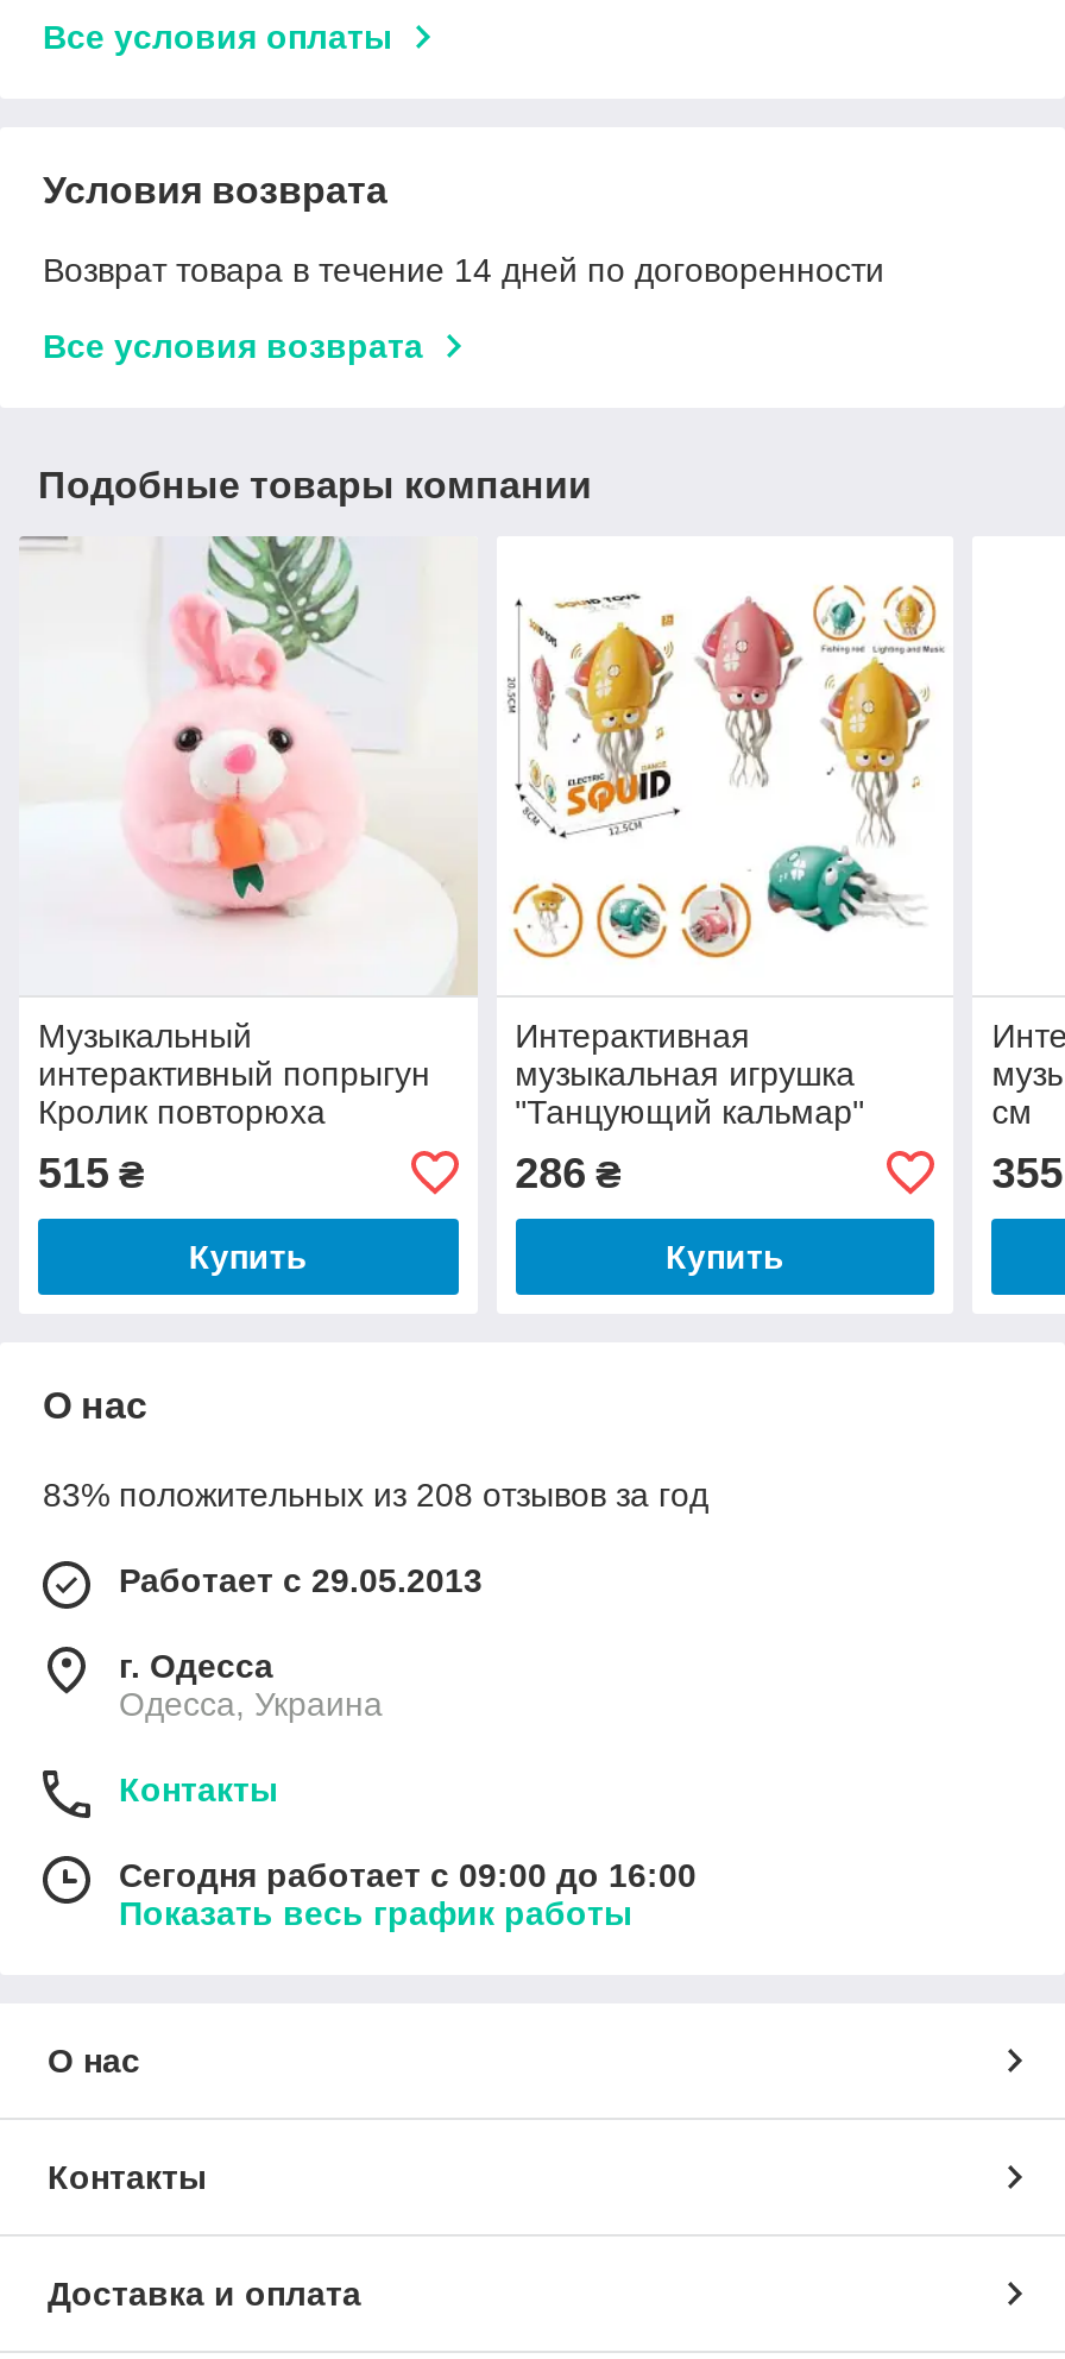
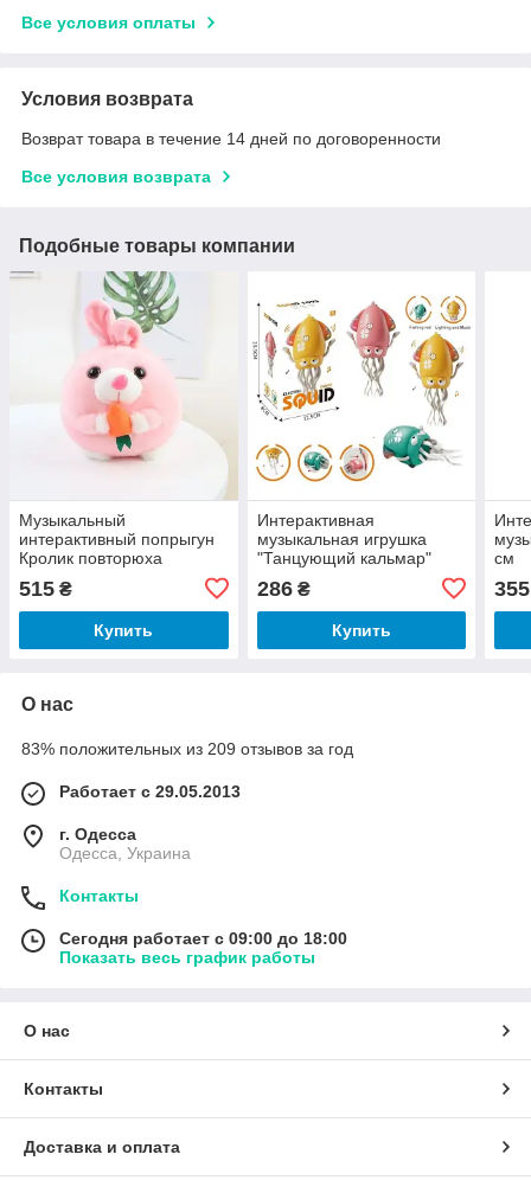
- 83% положительных из 208 отзывов за год
+ 83% положительных из 209 отзывов за год

- Сегодня работает с 09:00 до 16:00
+ Сегодня работает с 09:00 до 18:00
